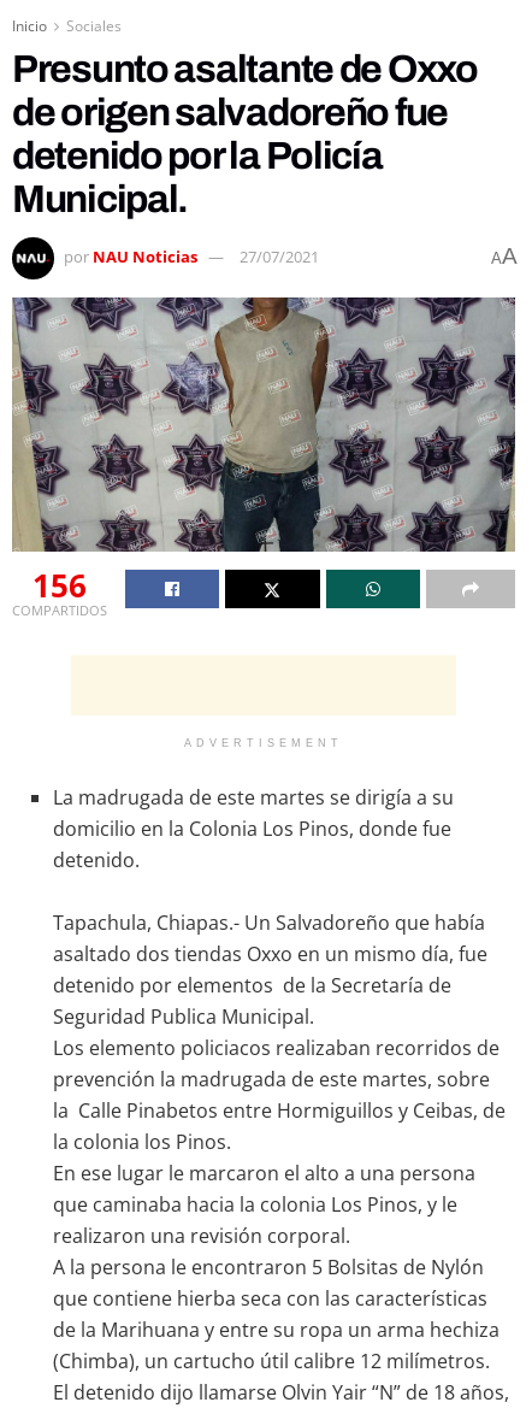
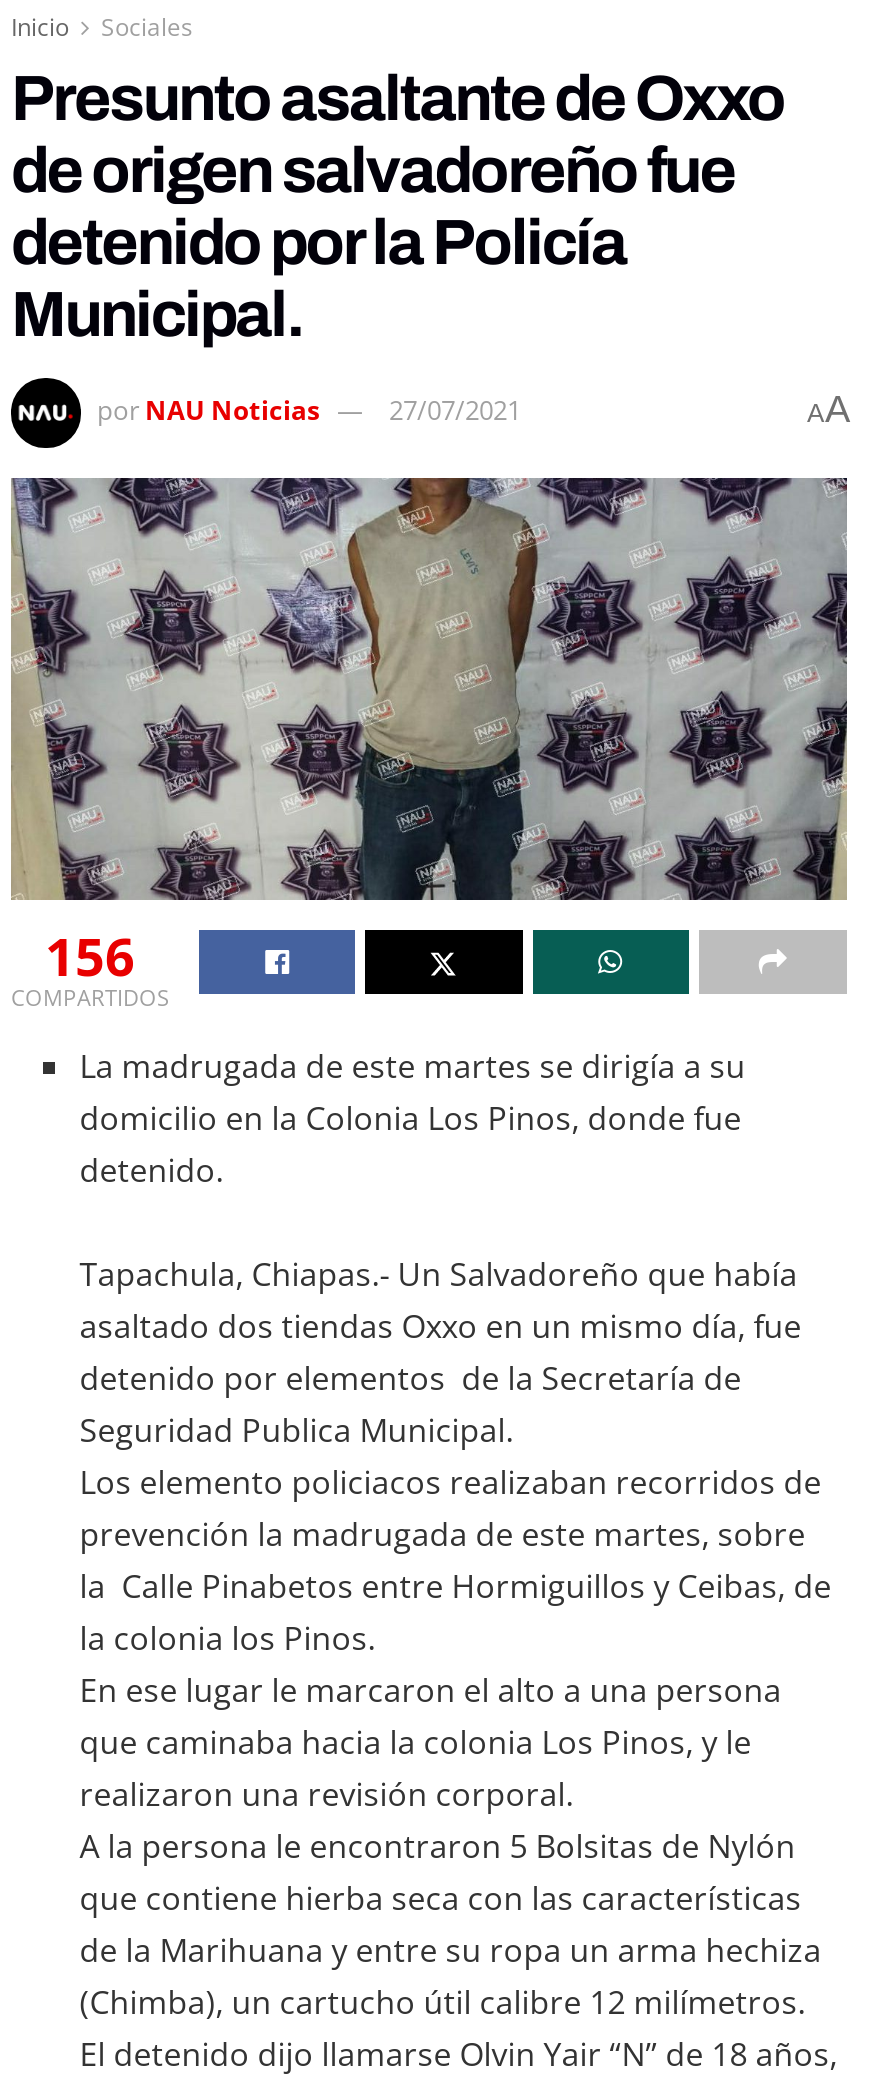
- ADVERTISEMENT
